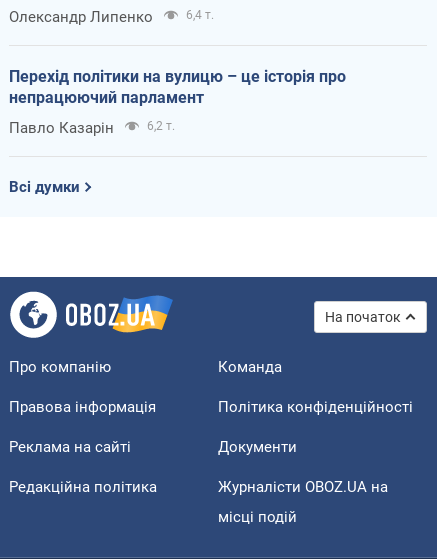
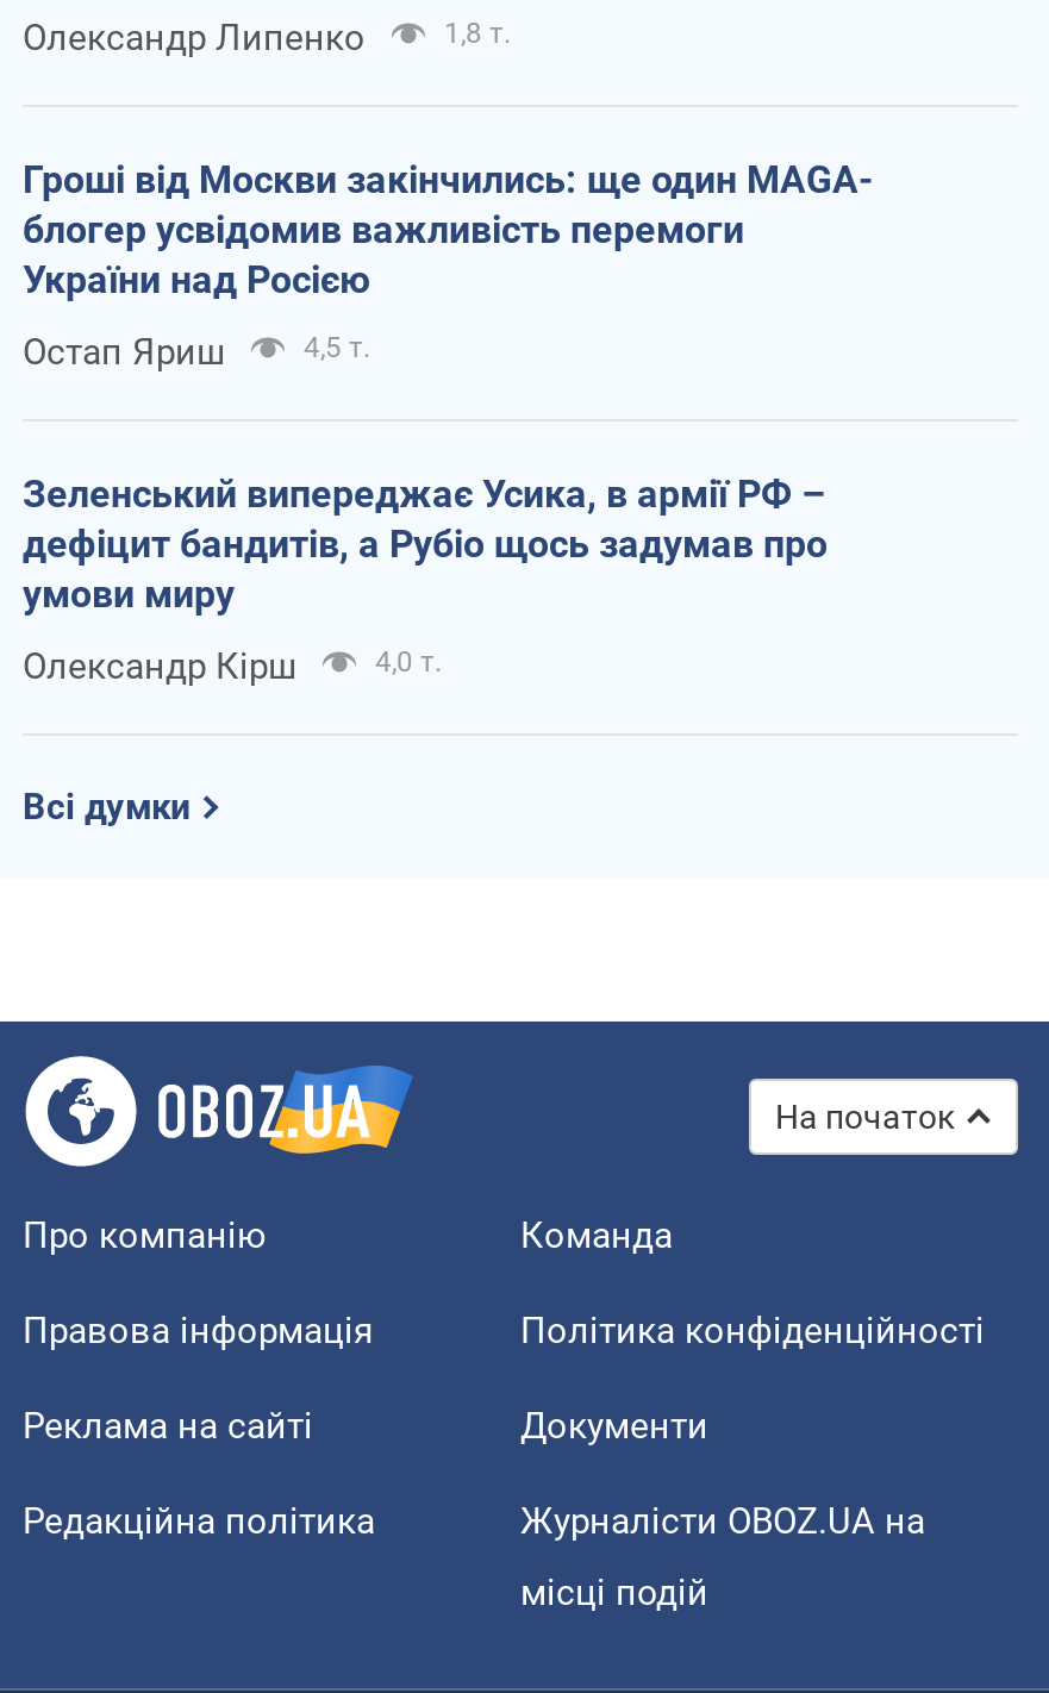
- 6,4 т.
- Перехід політики на вулицю – це історія про
- непрацюючий парламент
- Павло Казарін
- 6,2 т.
+ 1,8 т.
+ Гроші від Москви закінчились: ще один MAGA-
+ блогер усвідомив важливість перемоги
+ України над Росією
+ Остап Яриш
+ 4,5 т.
+ Зеленський випереджає Усика, в армії РФ –
+ дефіцит бандитів, а Рубіо щось задумав про
+ умови миру
+ Олександр Кірш
+ 4,0 т.
